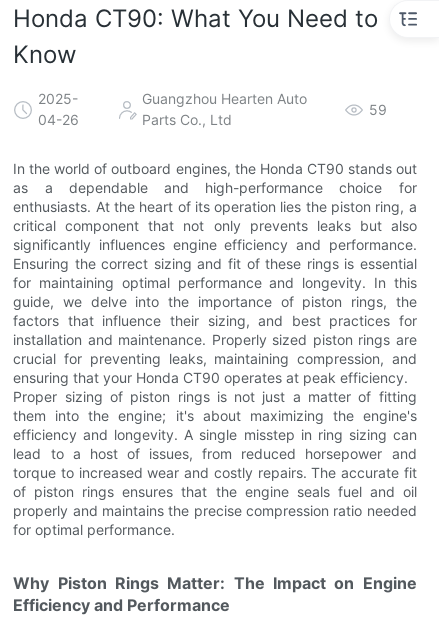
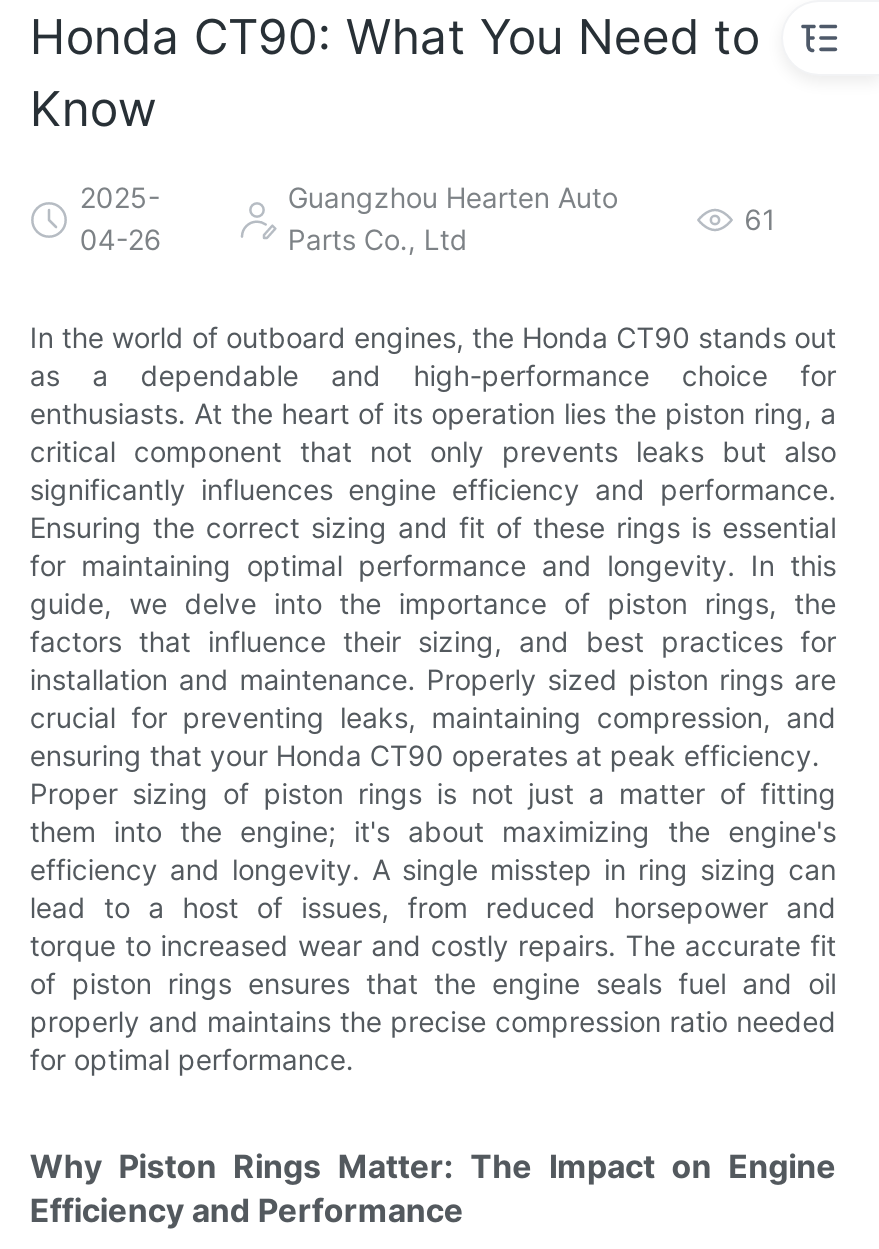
- 59
+ 61
